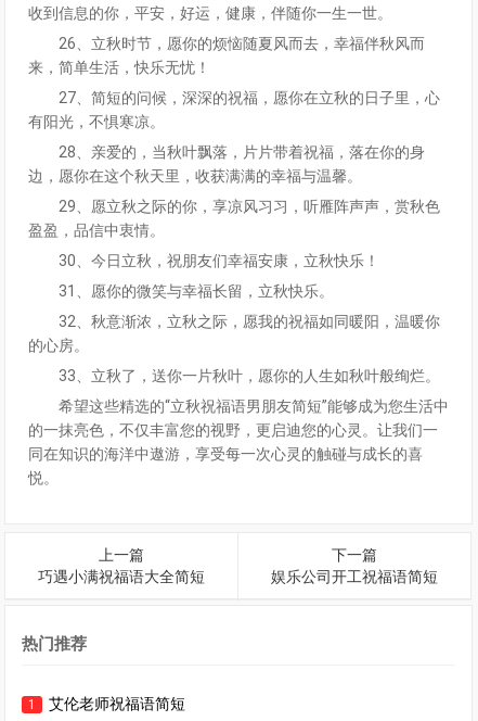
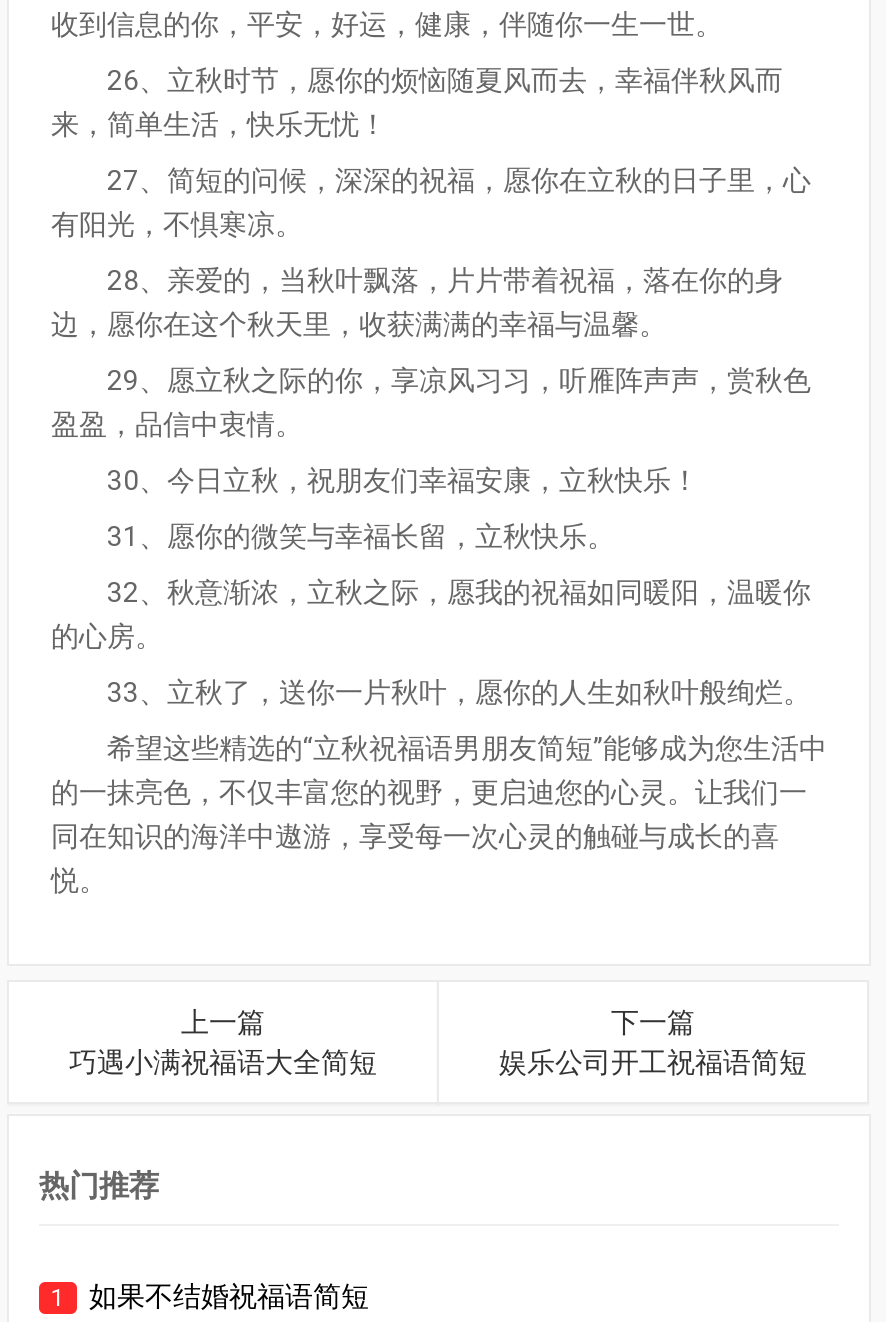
- 艾伦老师祝福语简短
+ 如果不结婚祝福语简短
